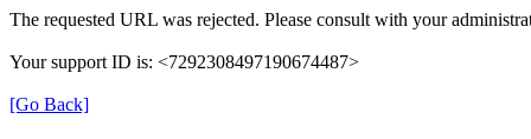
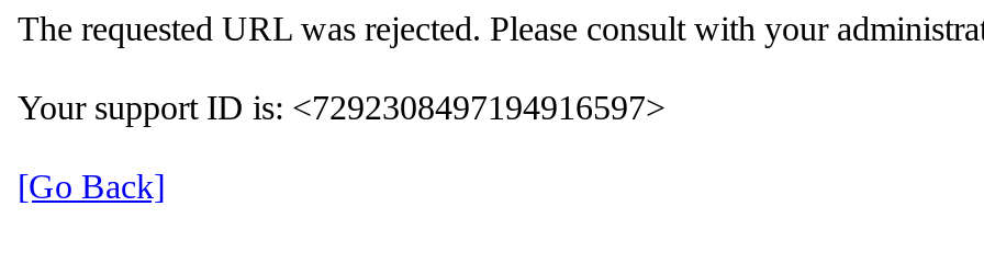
- Your support ID is: <7292308497190674487>
+ Your support ID is: <7292308497194916597>
